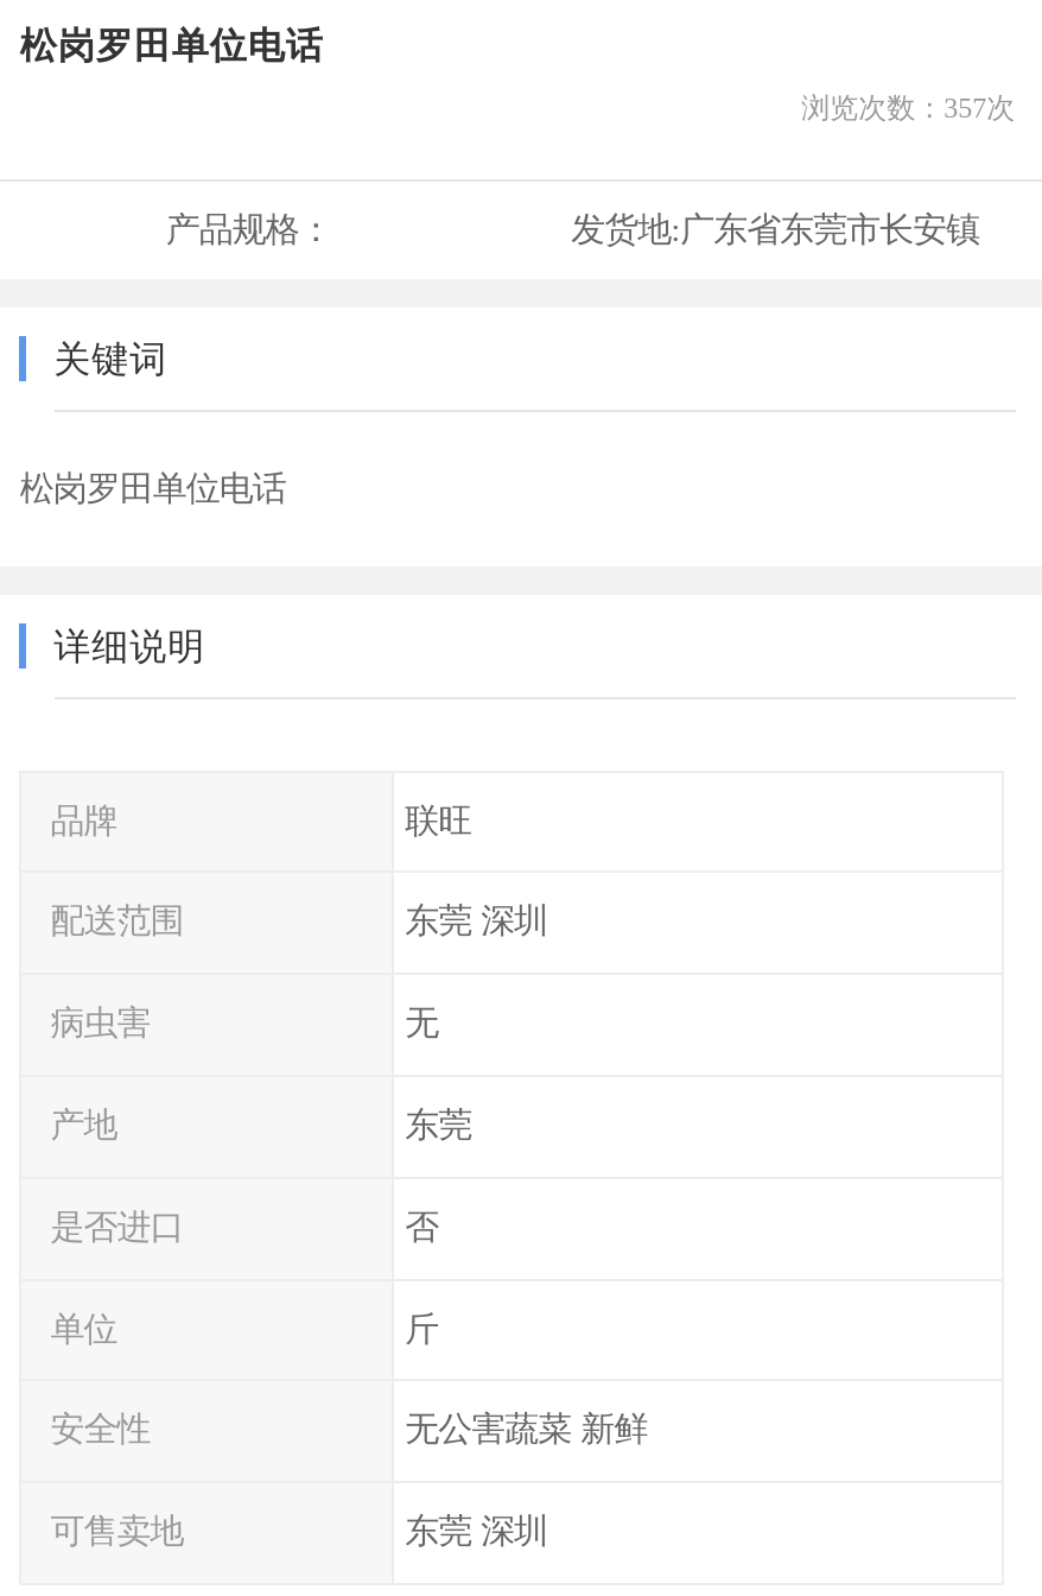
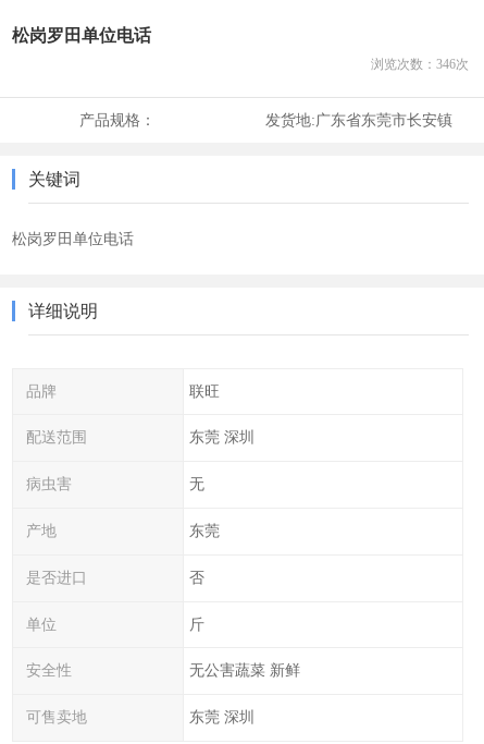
- 浏览次数：357次
+ 浏览次数：346次
